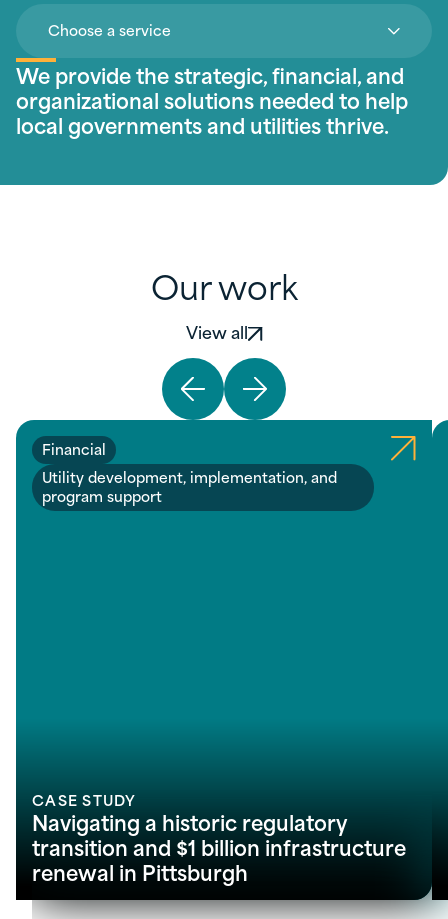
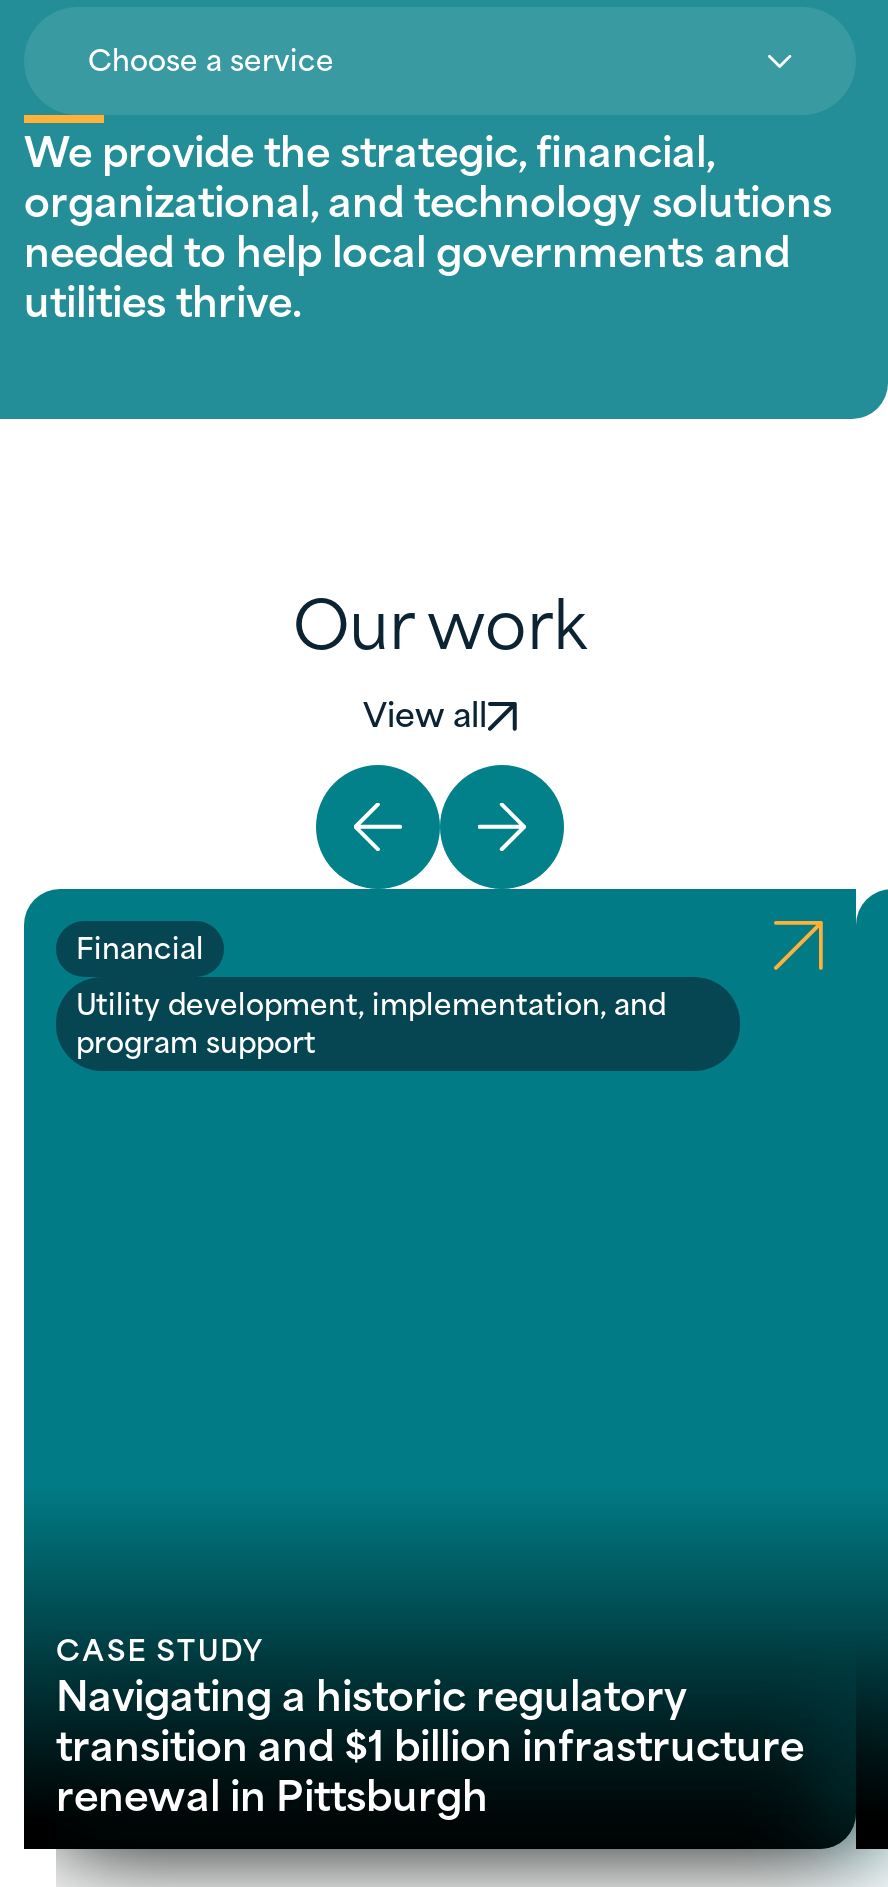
- We provide the strategic, financial, and
- organizational solutions needed to help
- local governments and utilities thrive.
+ We provide the strategic, financial,
+ organizational, and technology solutions
+ needed to help local governments and
+ utilities thrive.
